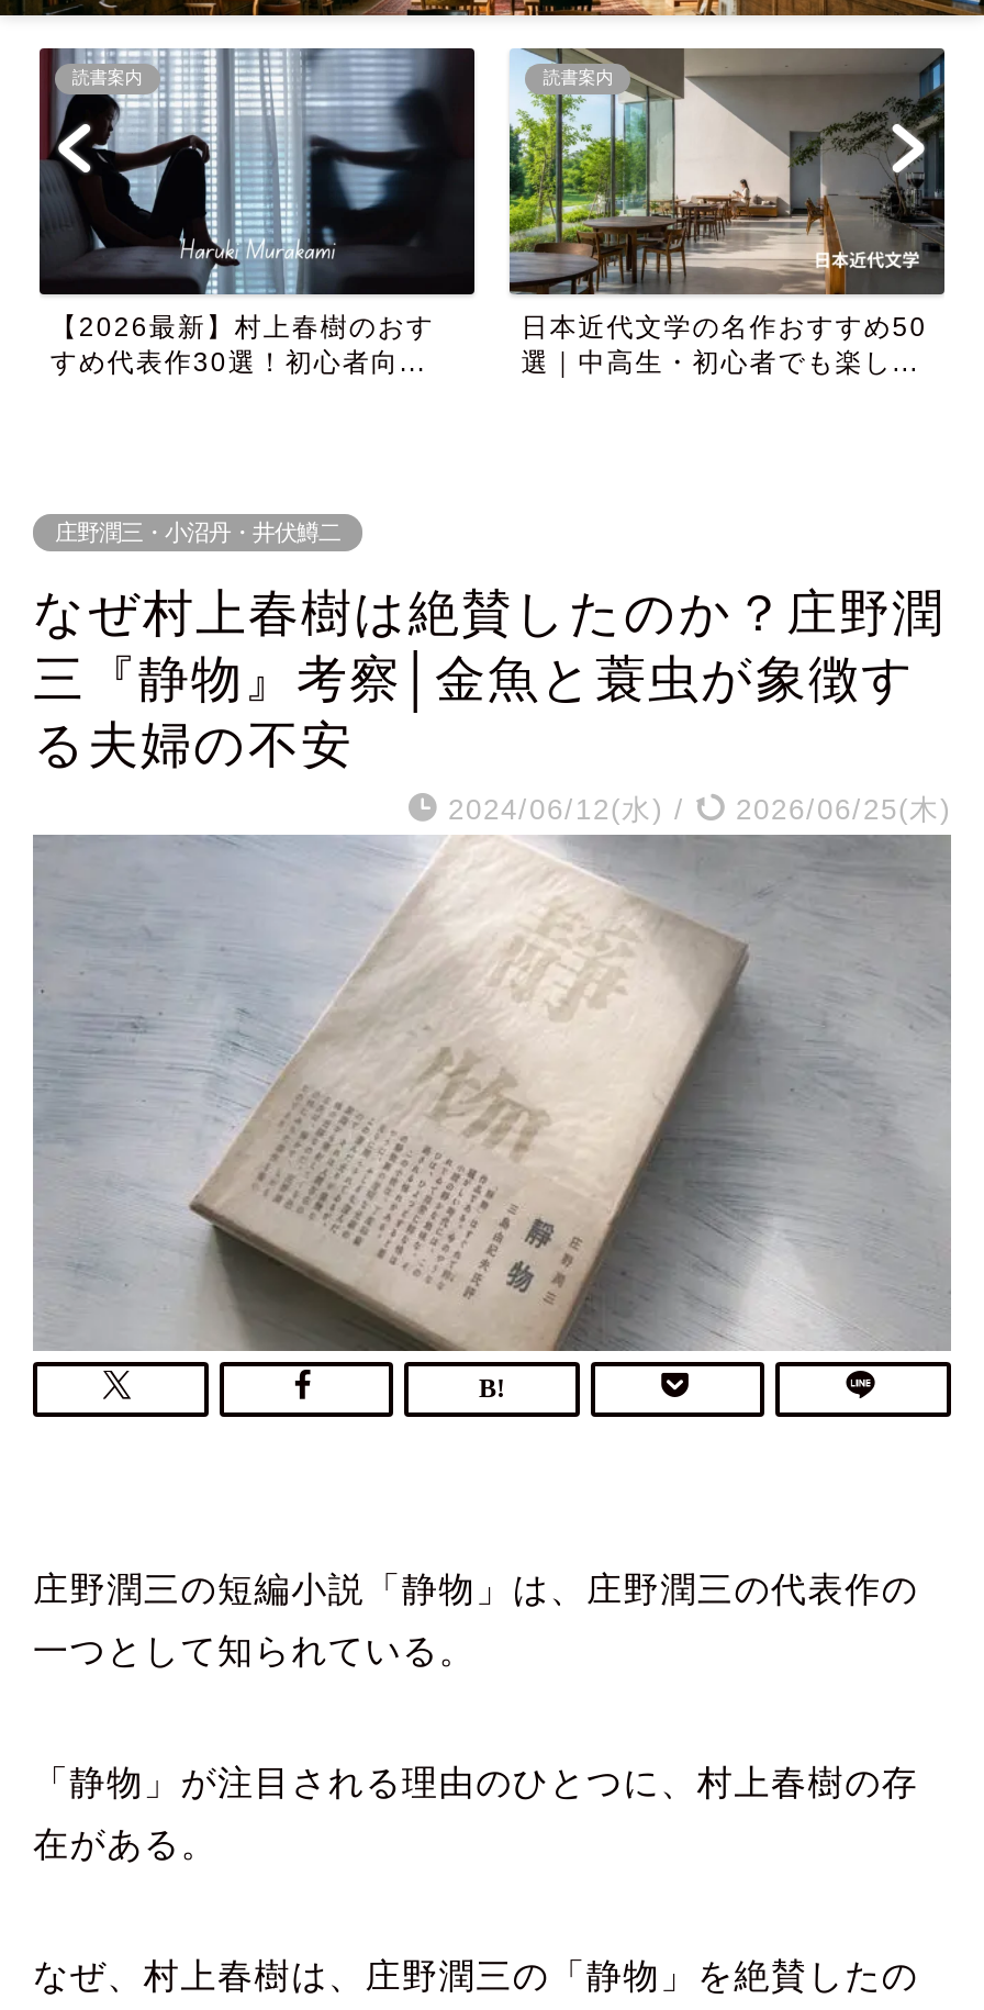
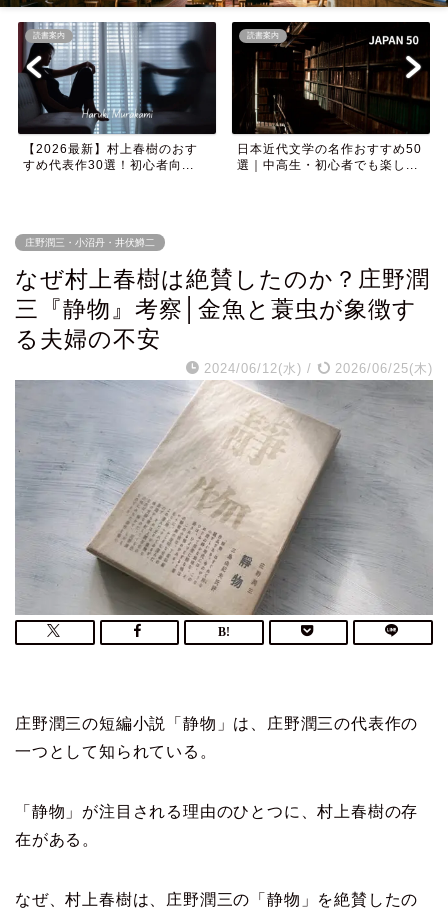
- [image]
+ [image]
